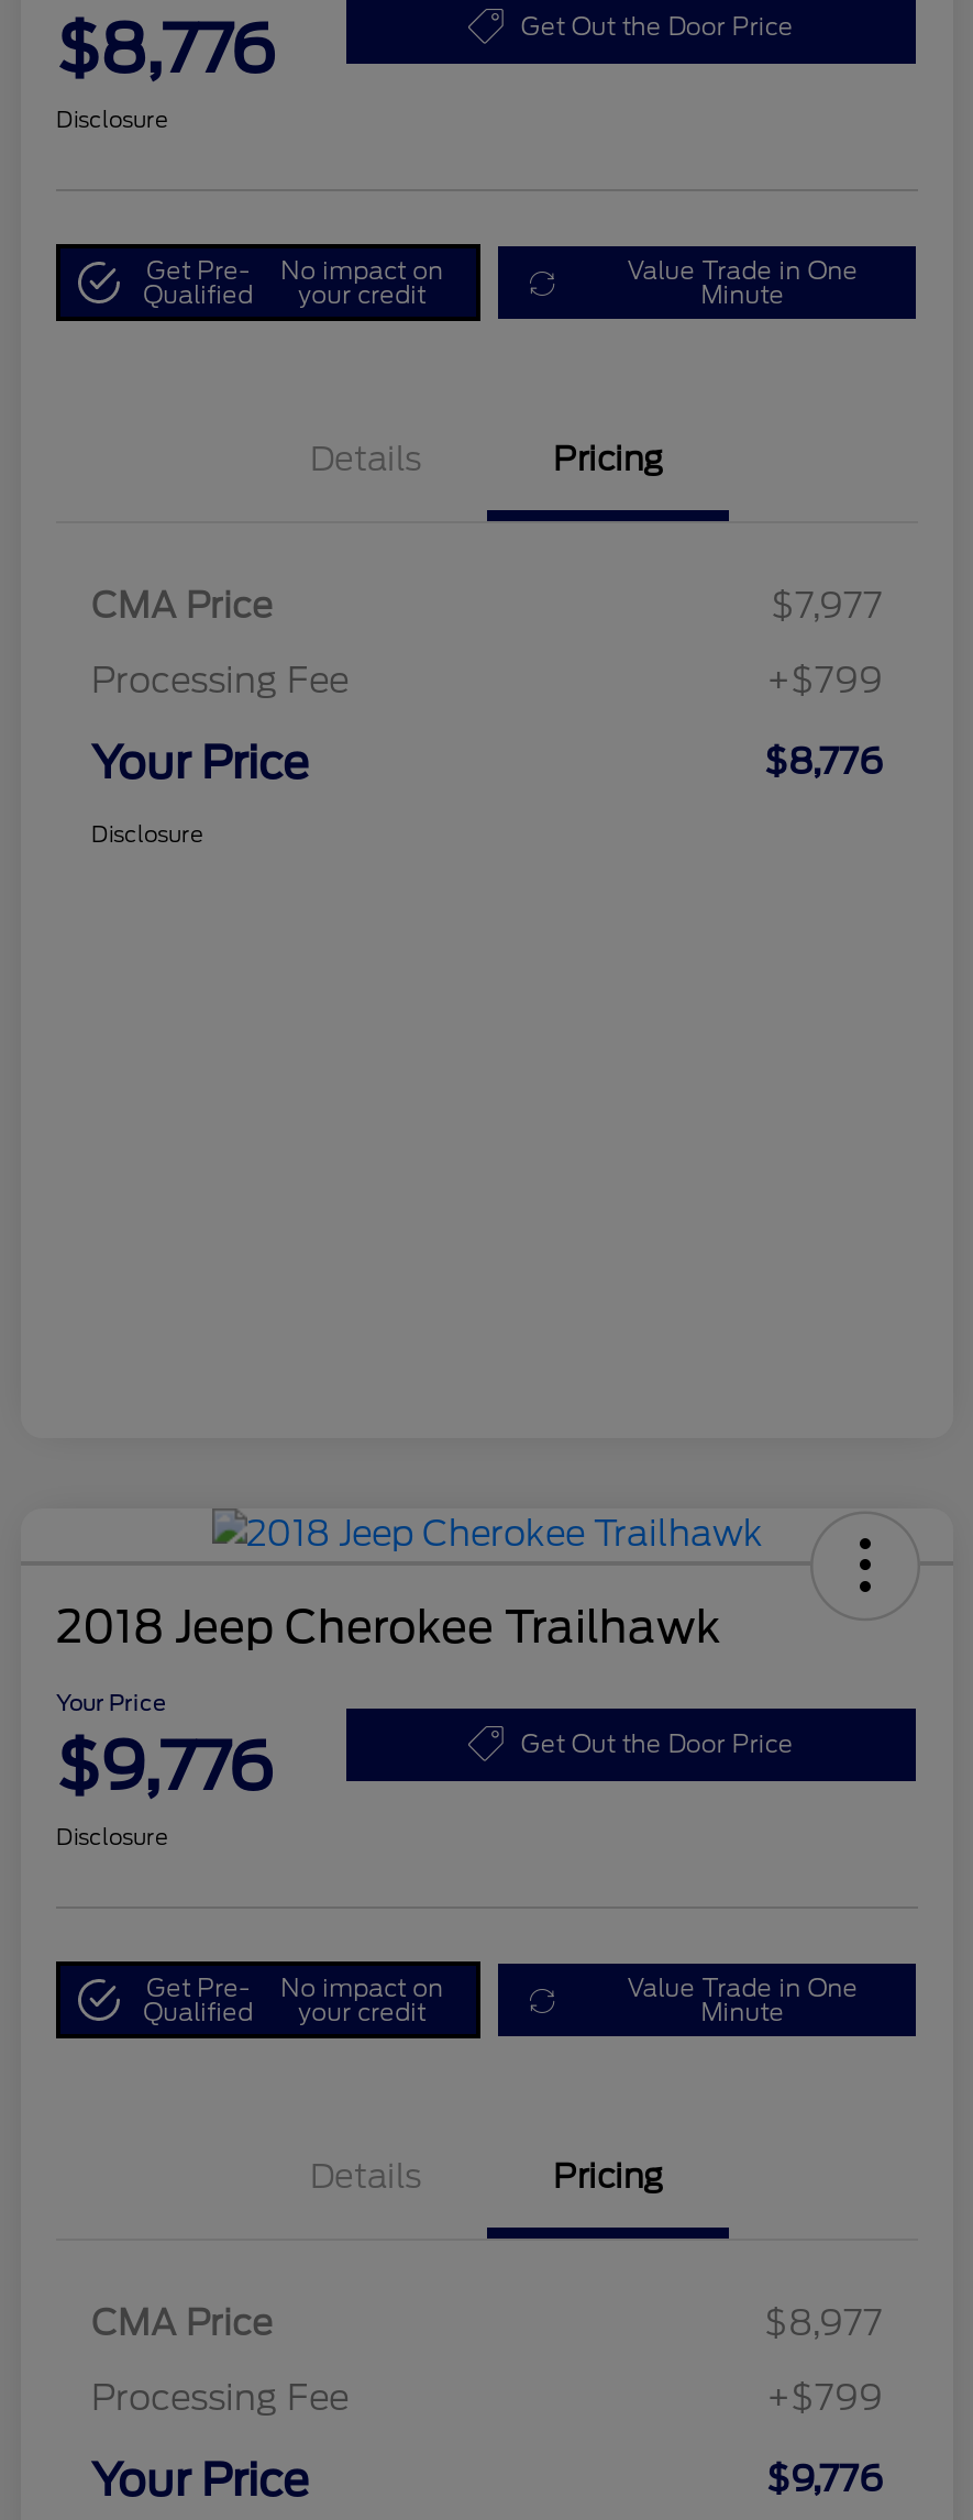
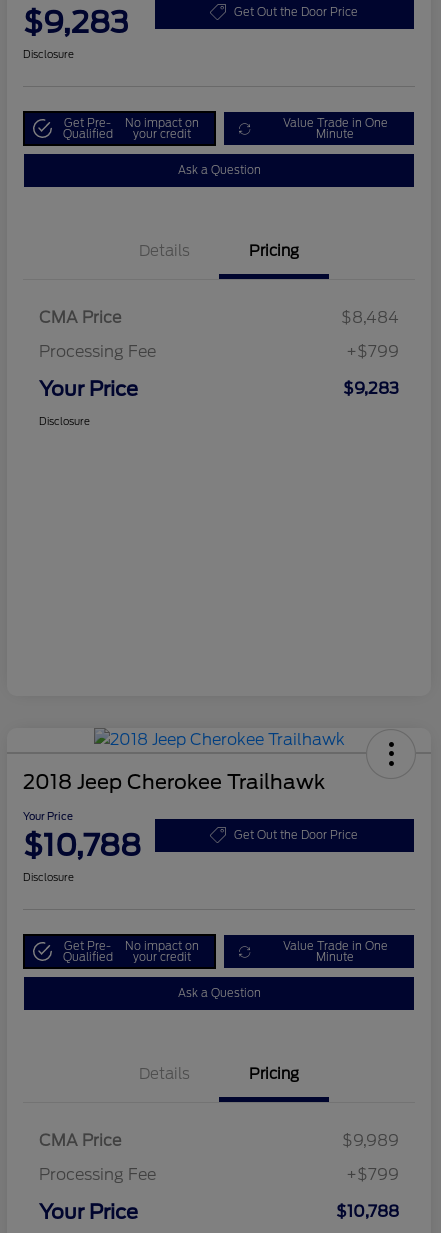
- $8,776
+ $9,283

+ Ask a Question

- $7,977
+ $8,484

- $8,776
+ $9,283

- $9,776
+ $10,788

+ Ask a Question

- $8,977
+ $9,989

- $9,776
+ $10,788
